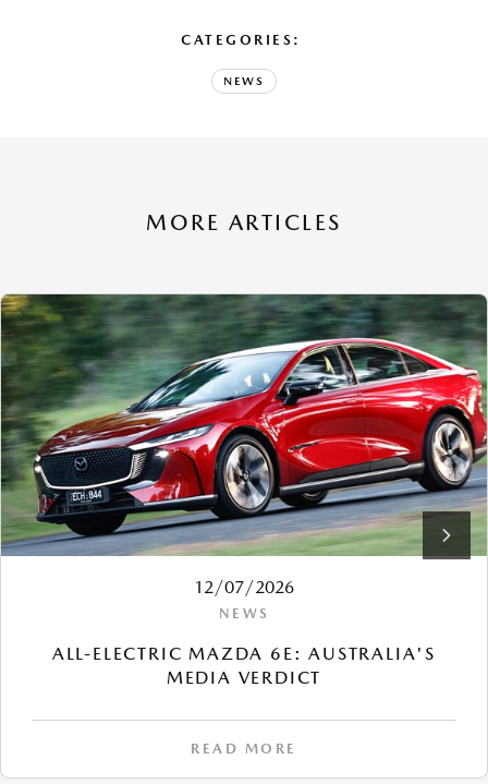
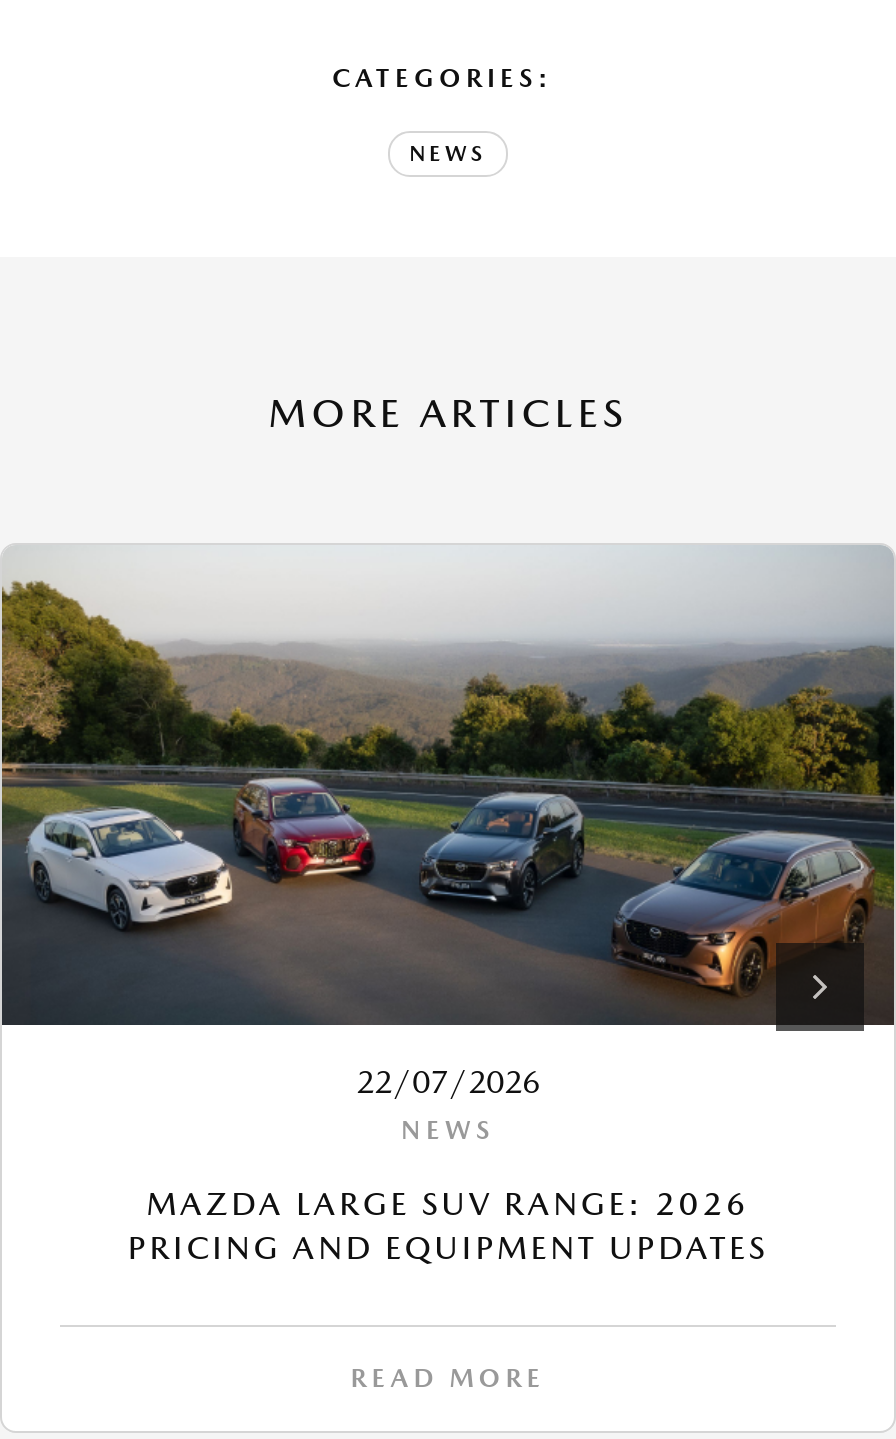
- [image]
- 12/07/2026
+ [image]
+ 22/07/2026

- ALL-ELECTRIC MAZDA 6E: AUSTRALIA'S
- MEDIA VERDICT
+ MAZDA LARGE SUV RANGE: 2026
+ PRICING AND EQUIPMENT UPDATES
